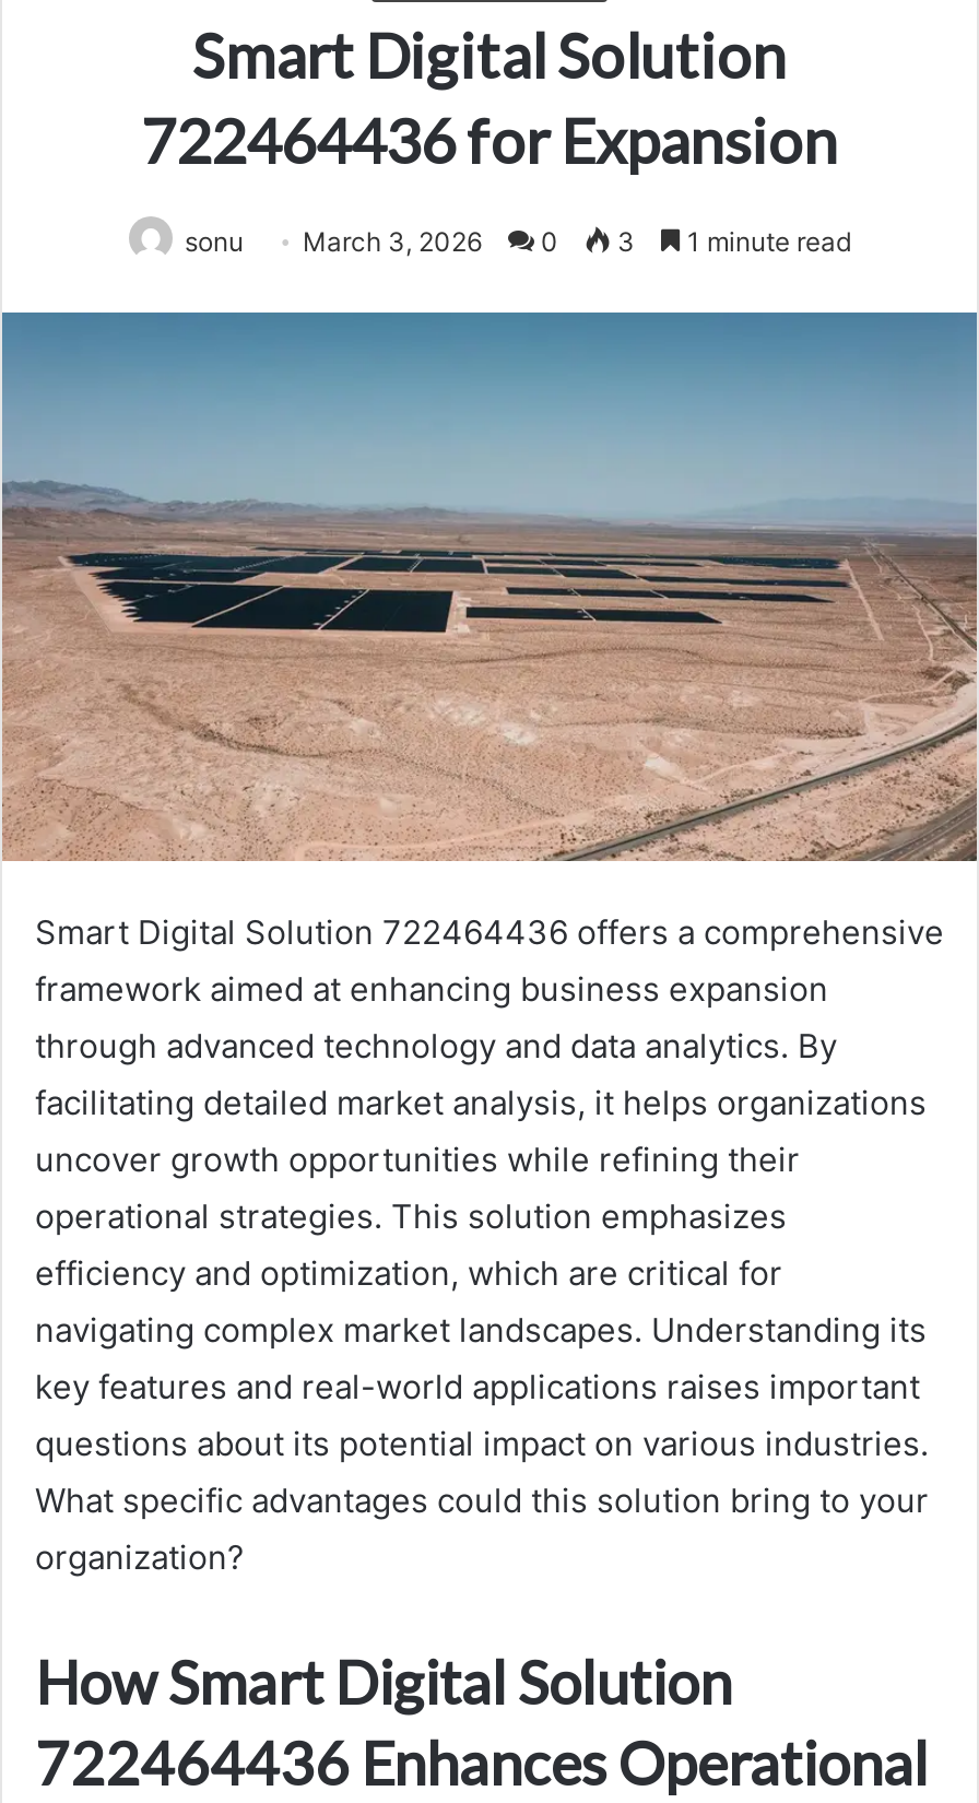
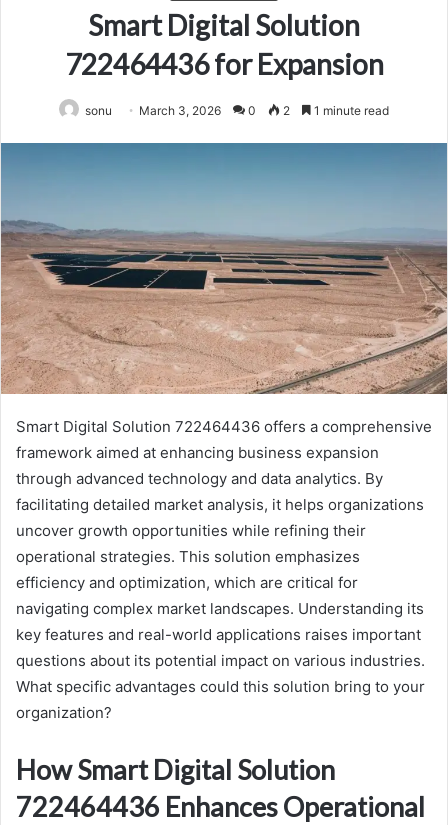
- sonu March 3, 2026 0 3 1 minute read
+ sonu March 3, 2026 0 2 1 minute read
